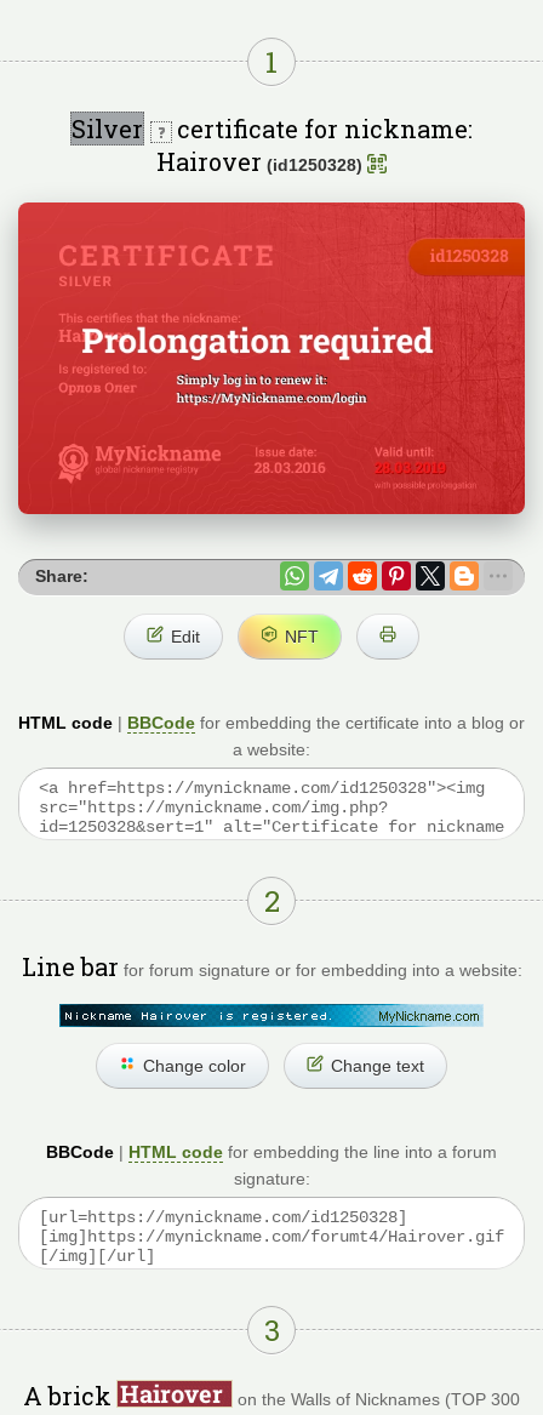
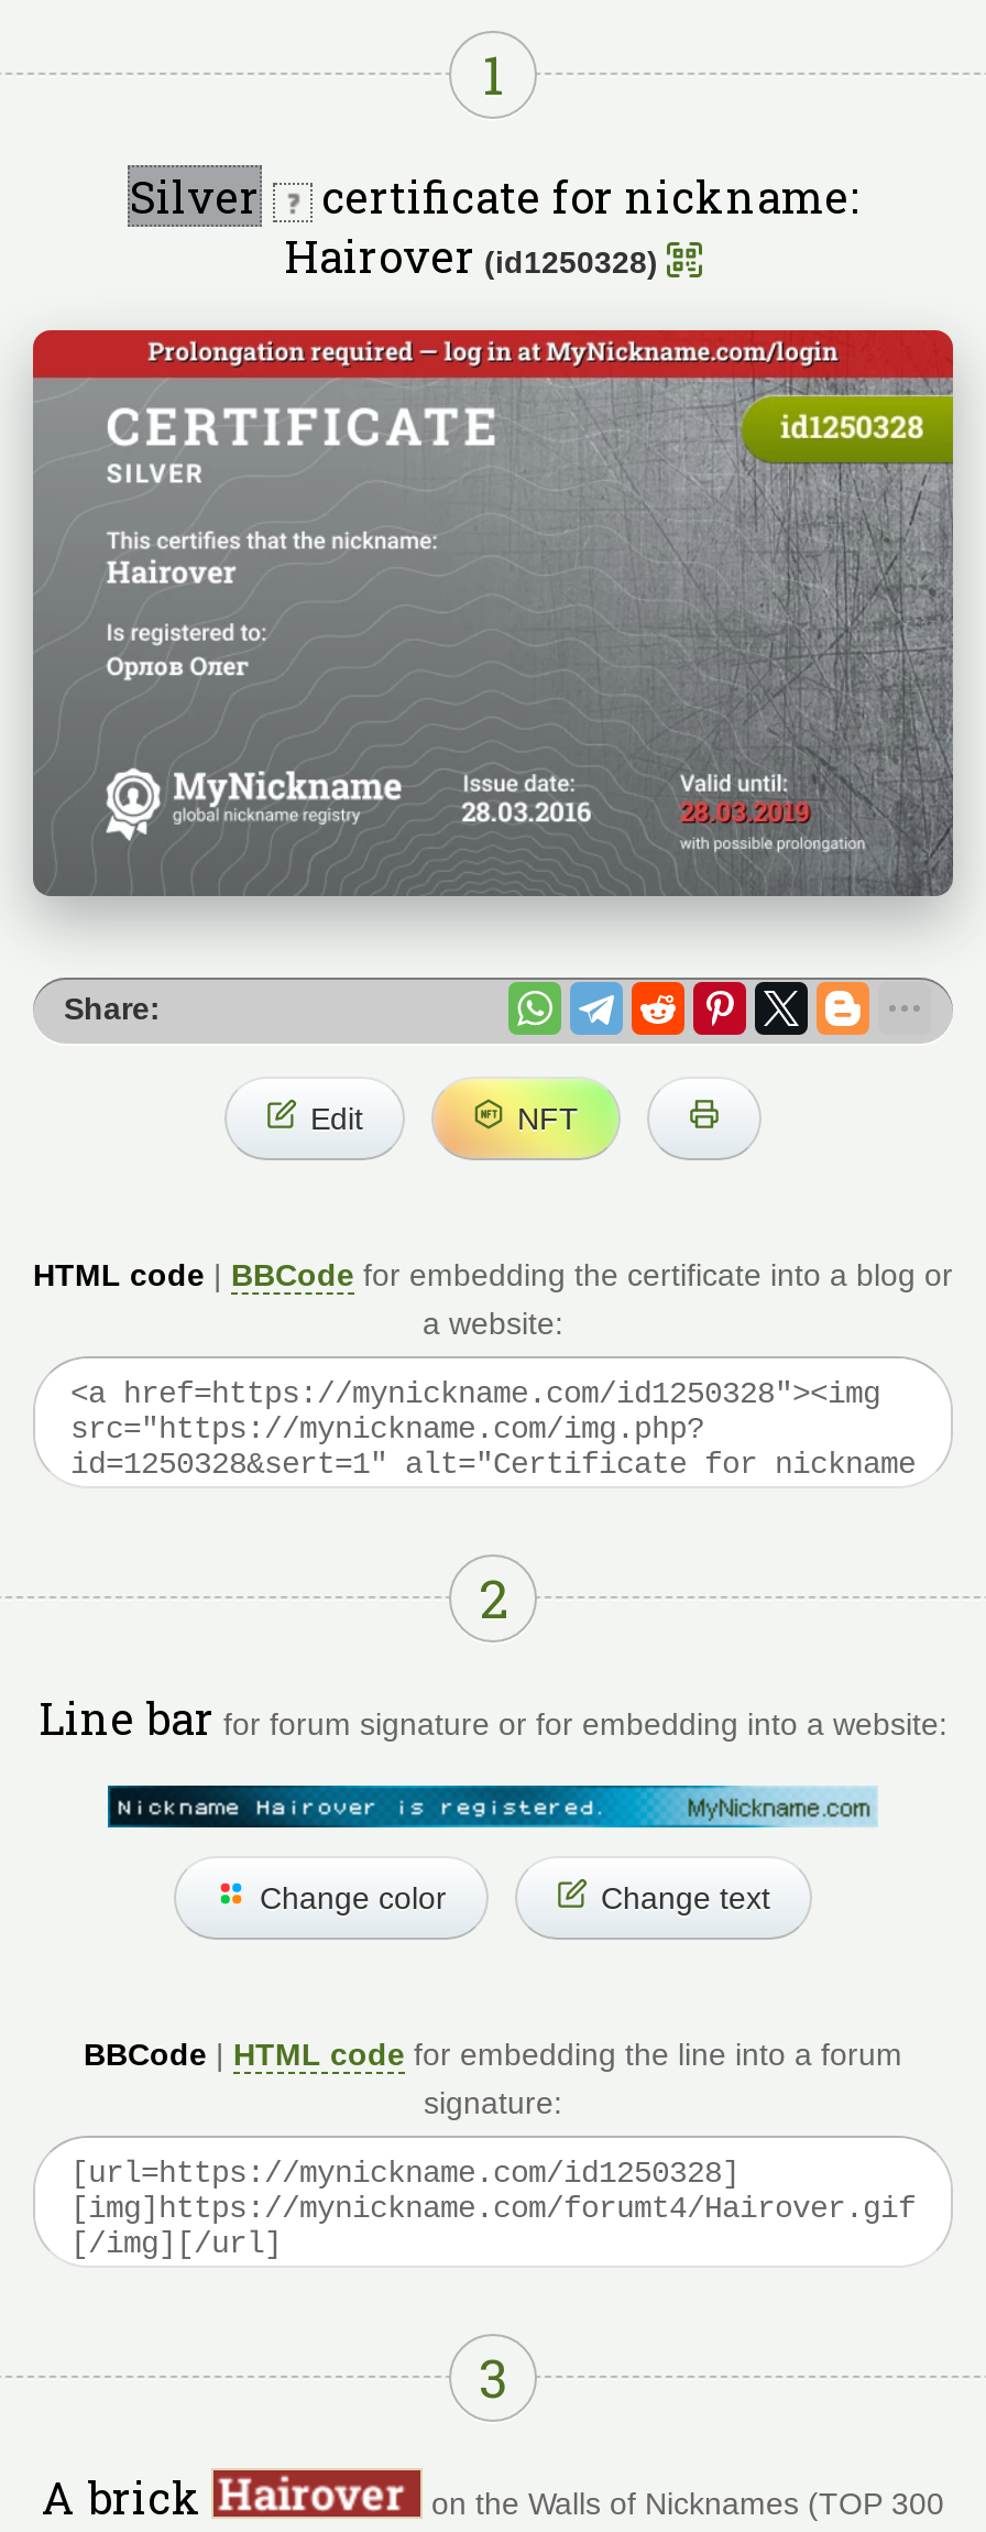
- [image]
+ [image]
